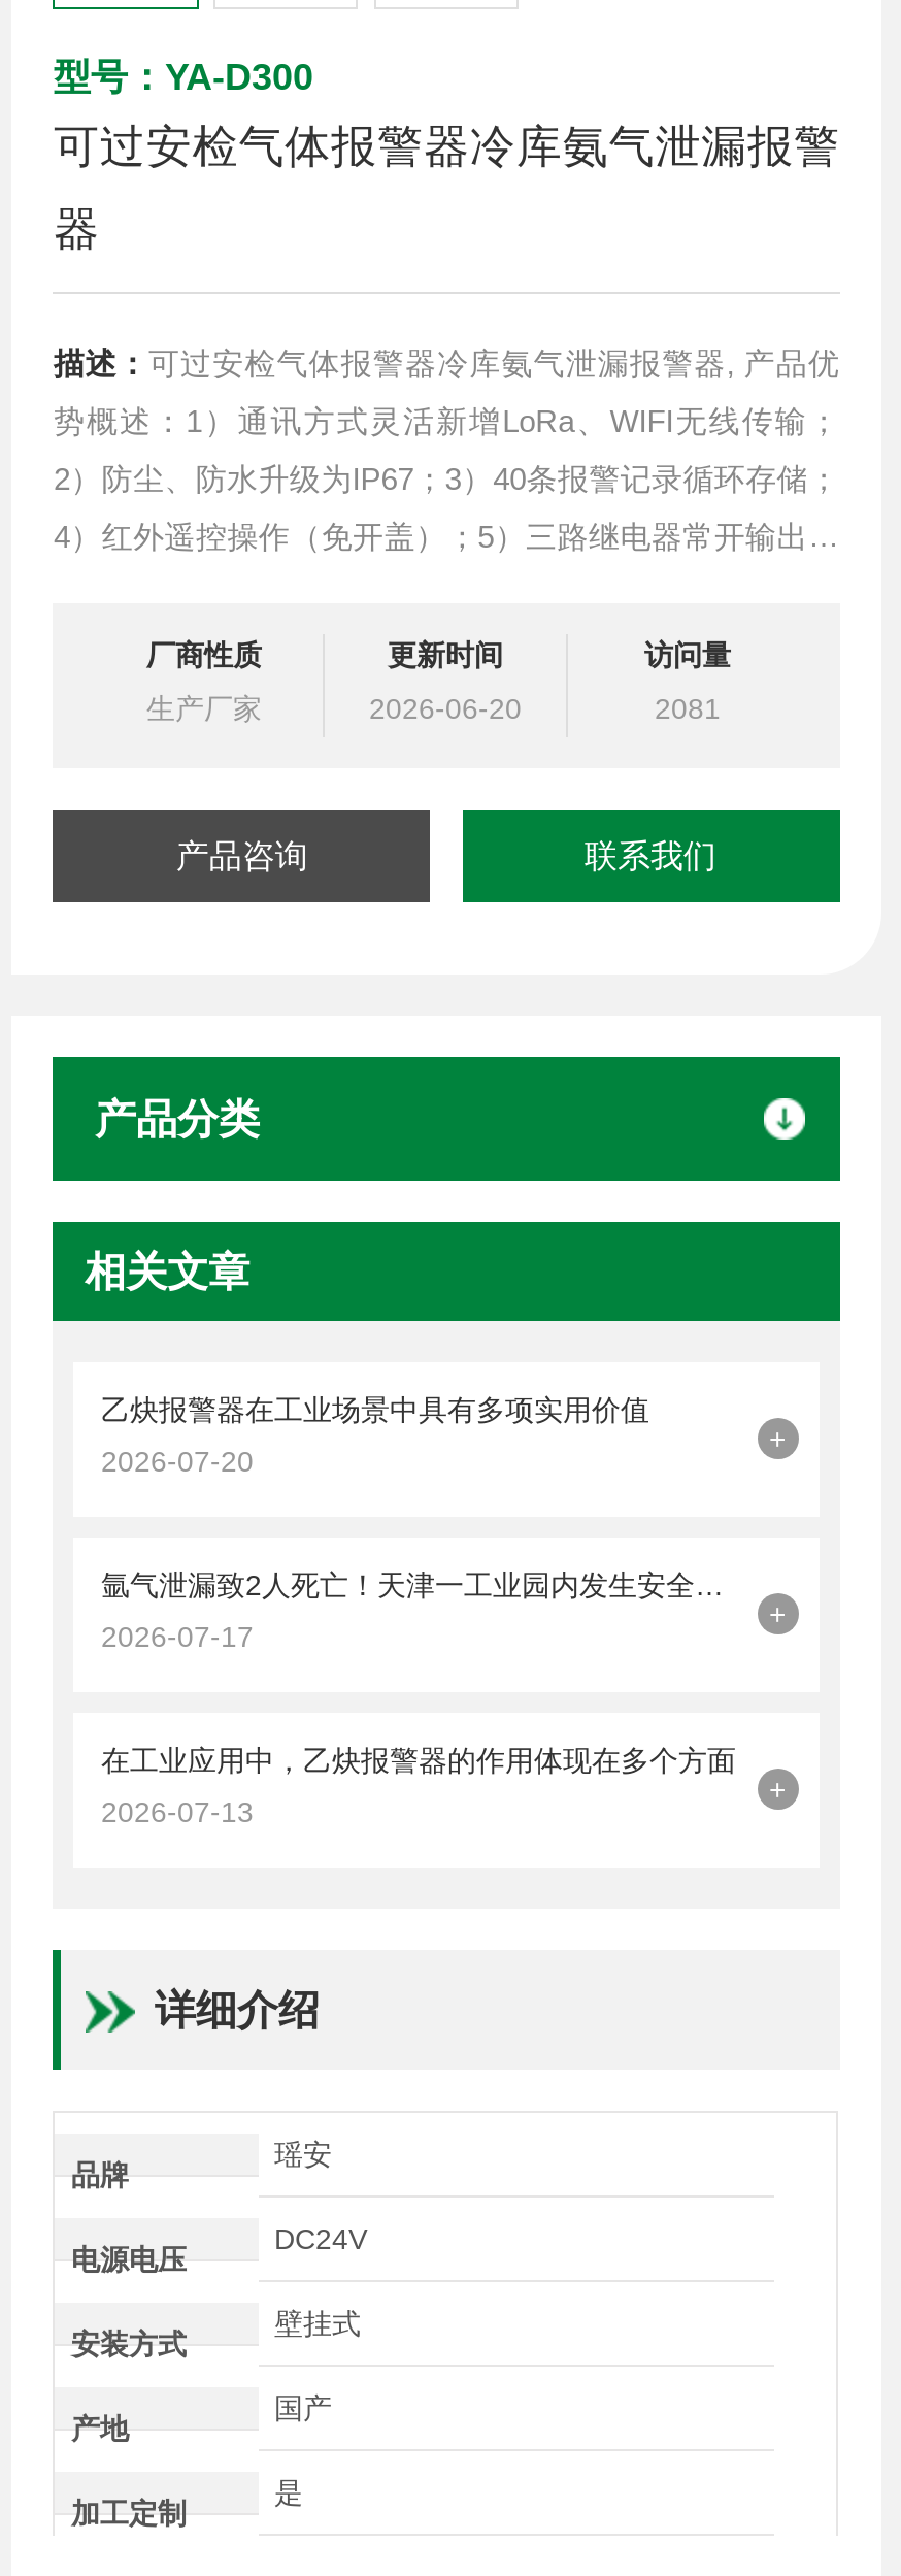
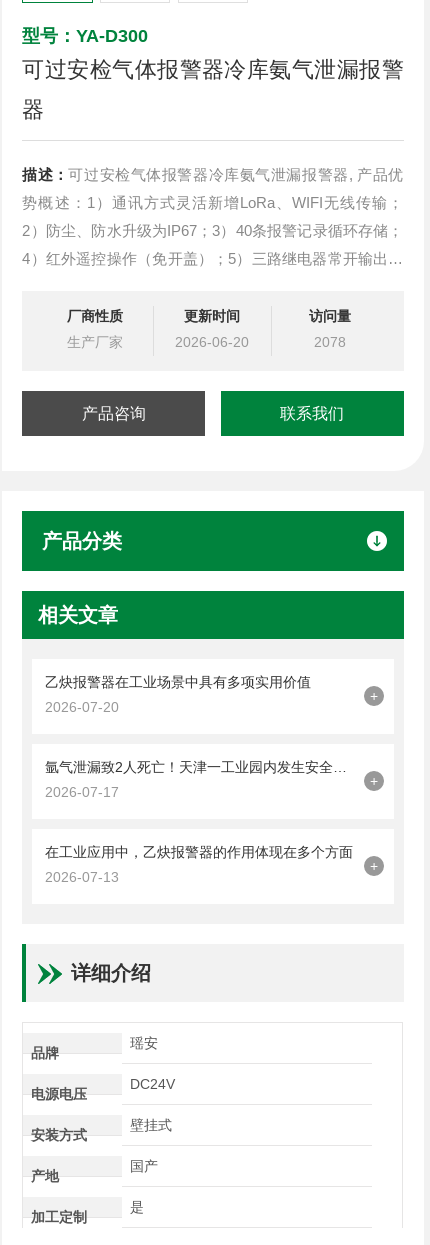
- 2081
+ 2078
